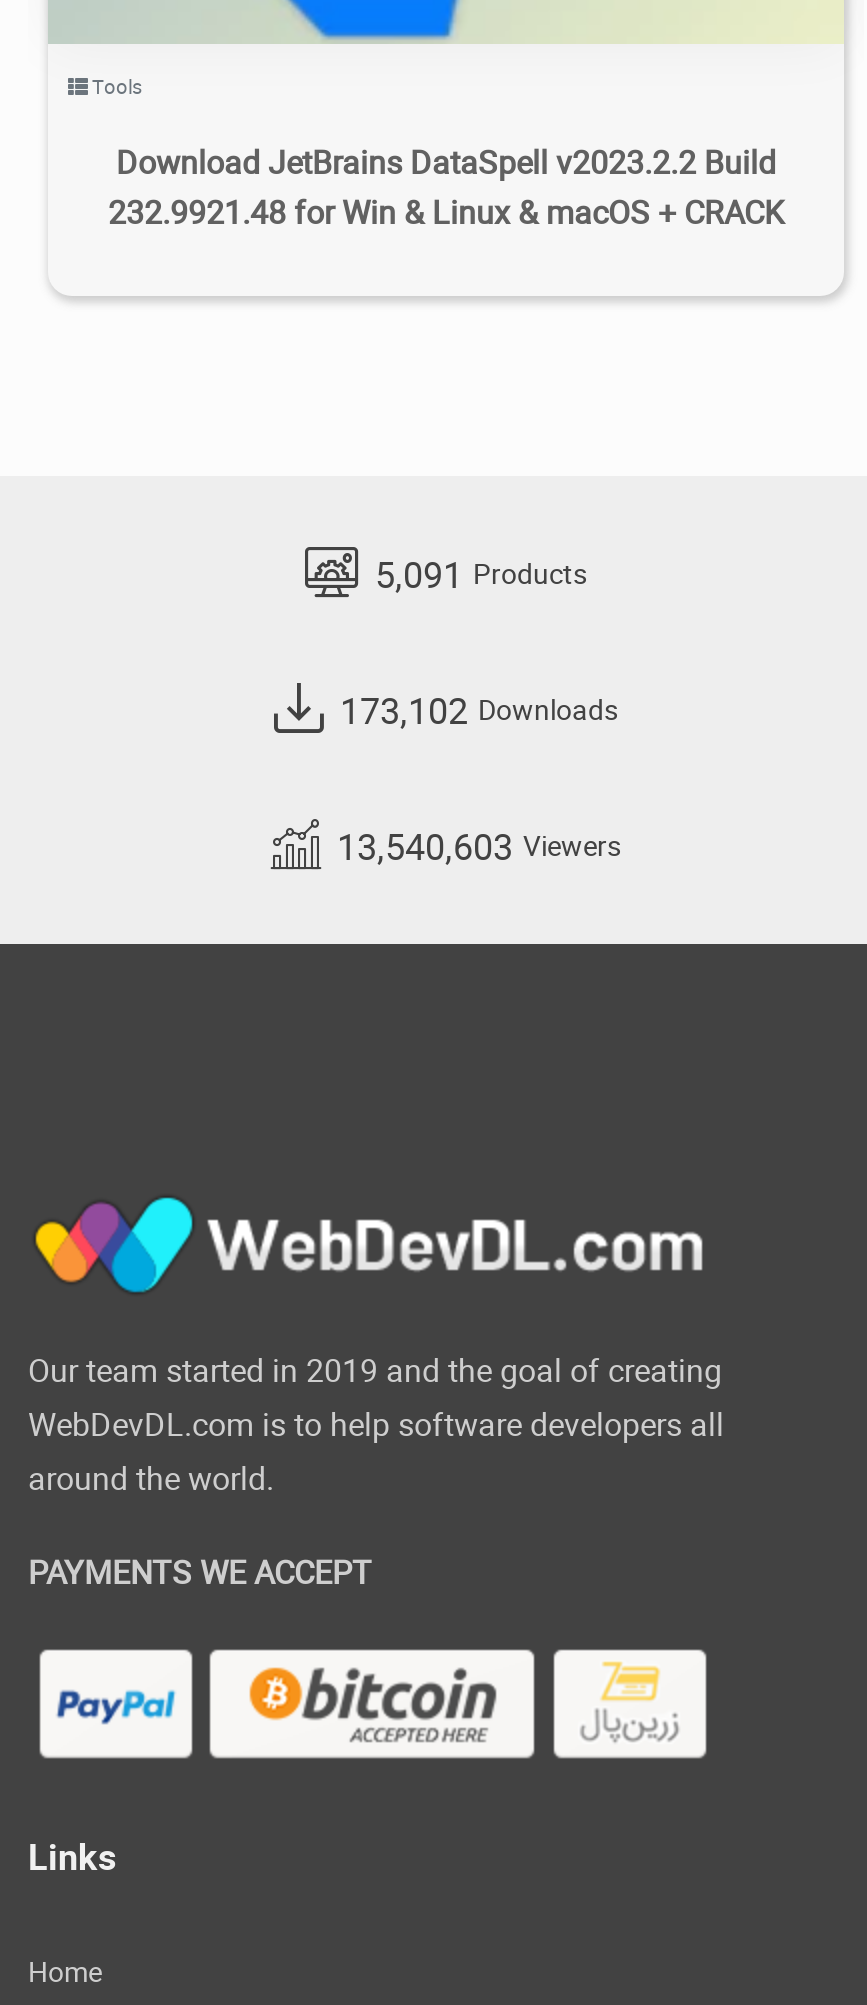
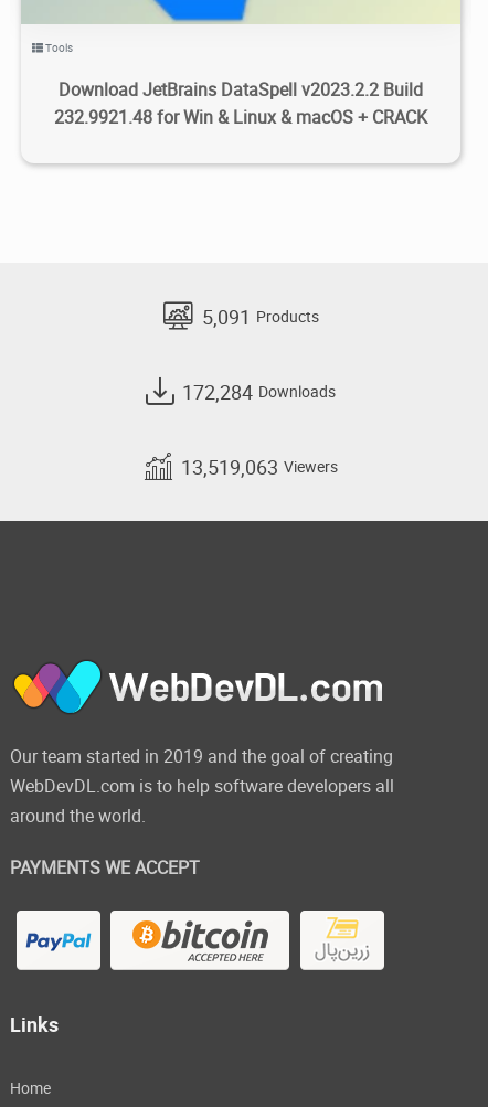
- 173,102 Downloads
+ 172,284 Downloads

- 13,540,603 Viewers
+ 13,519,063 Viewers
